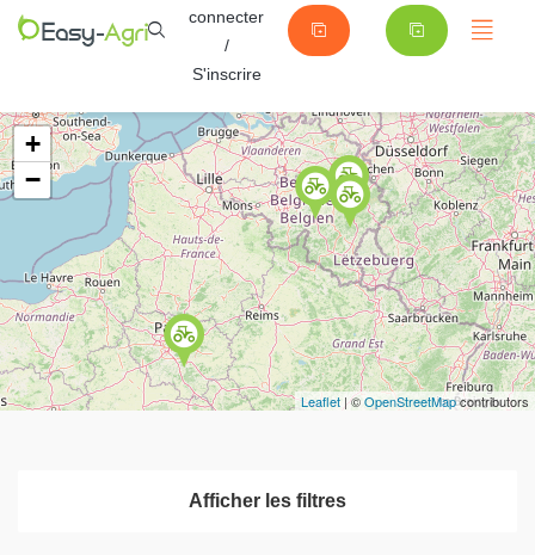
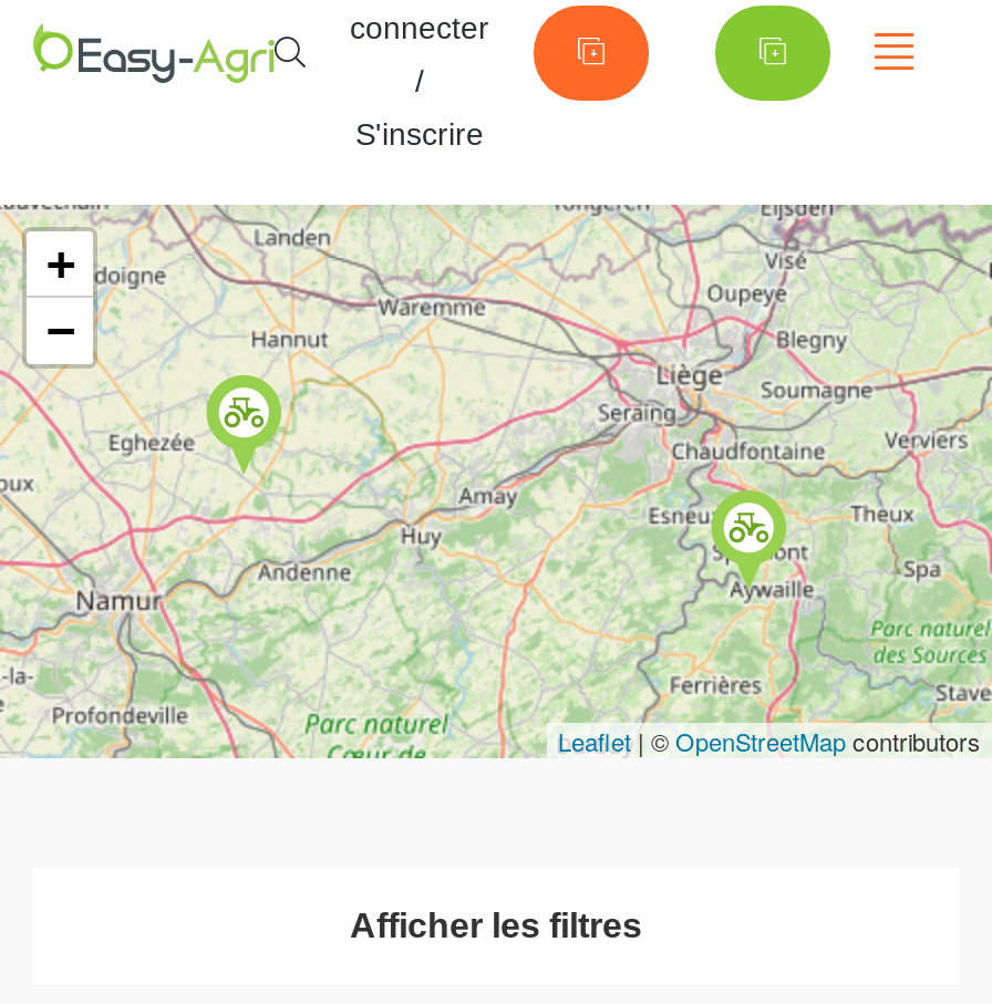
- [image]
+ [image]
